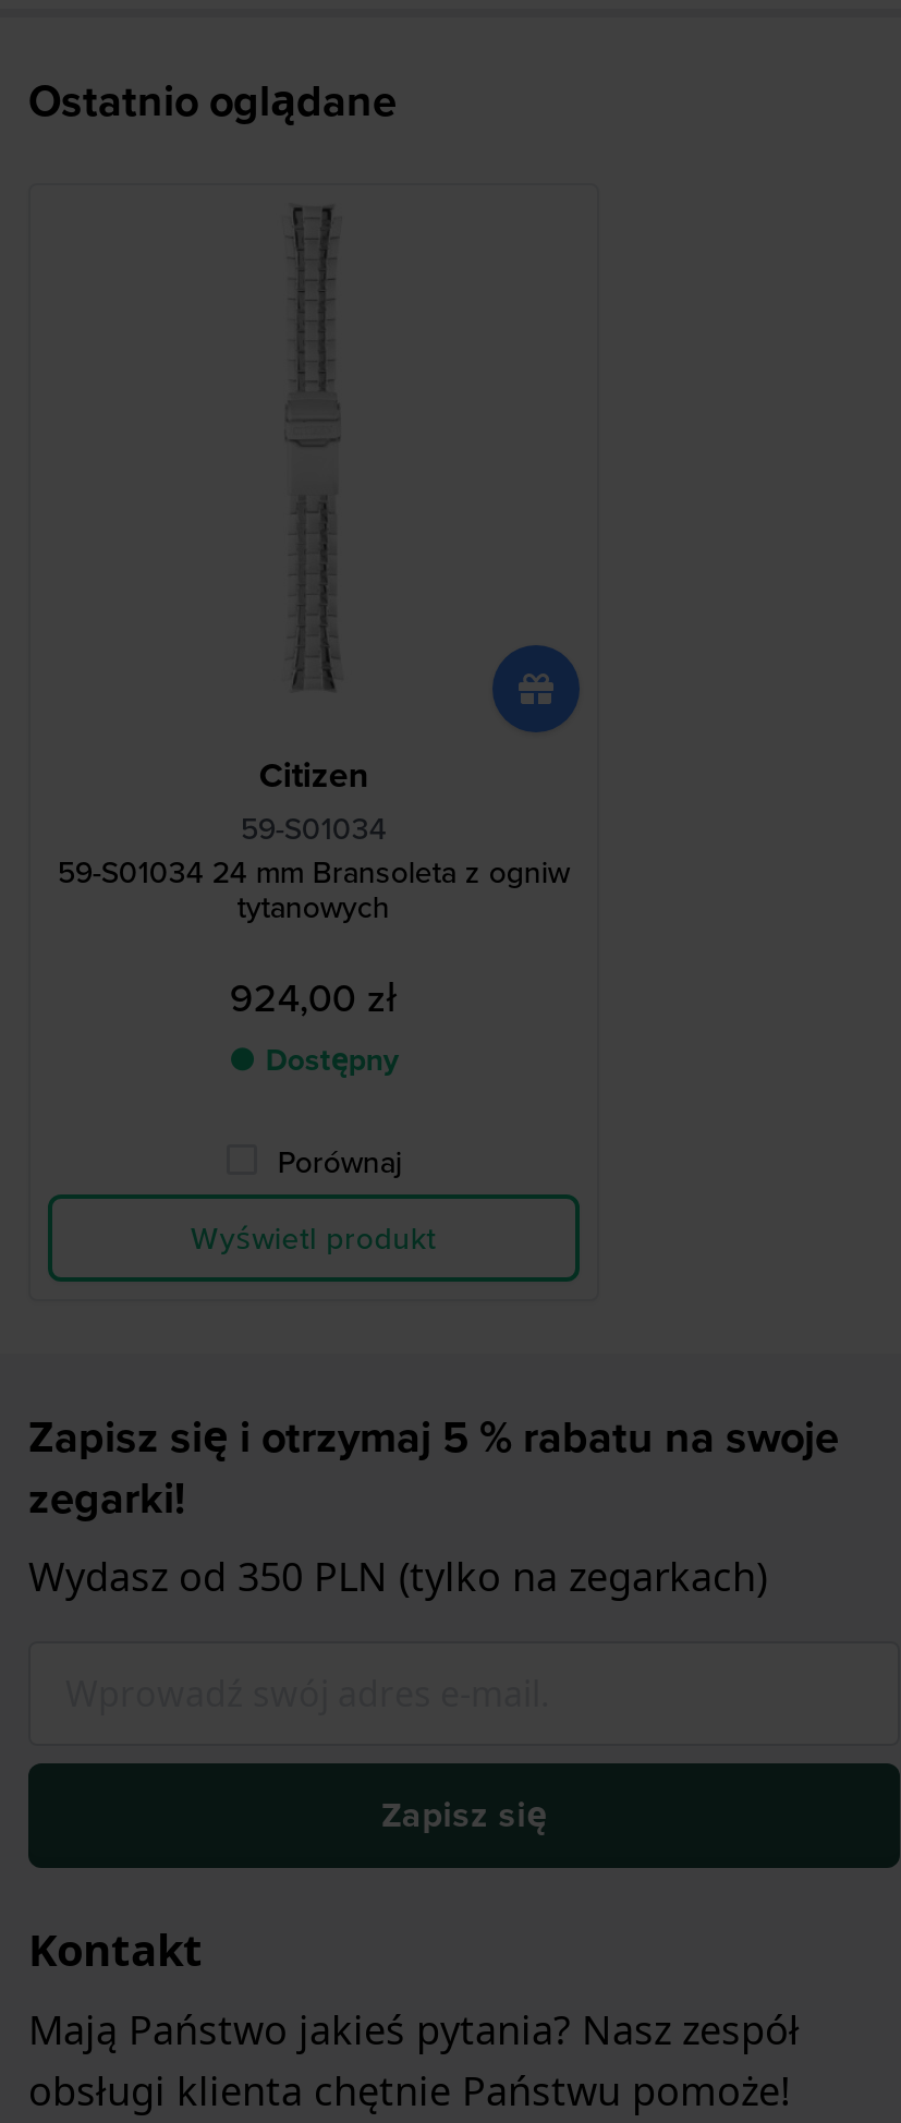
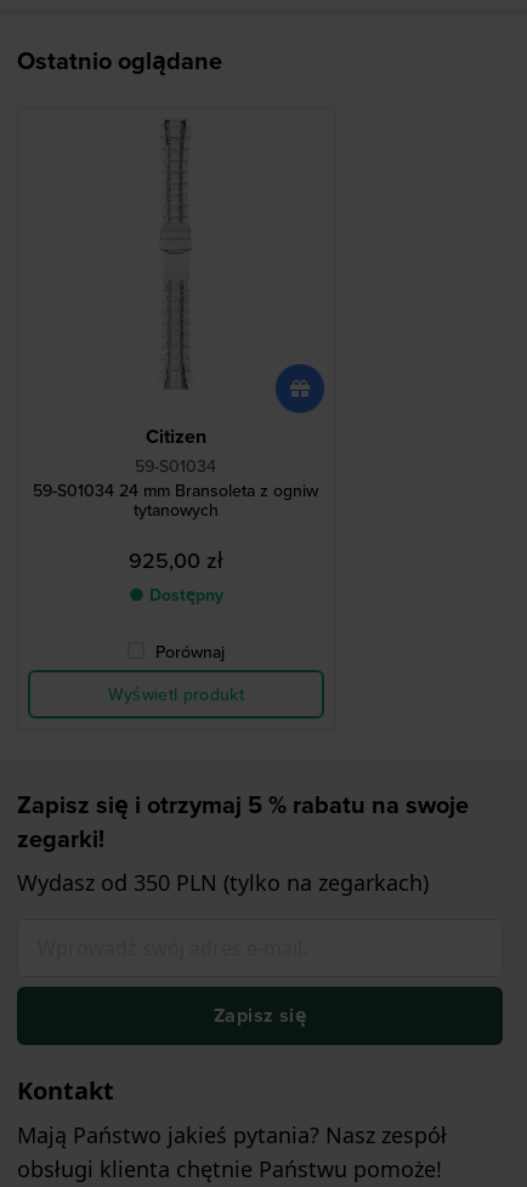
- 924,00 zł
+ 925,00 zł
